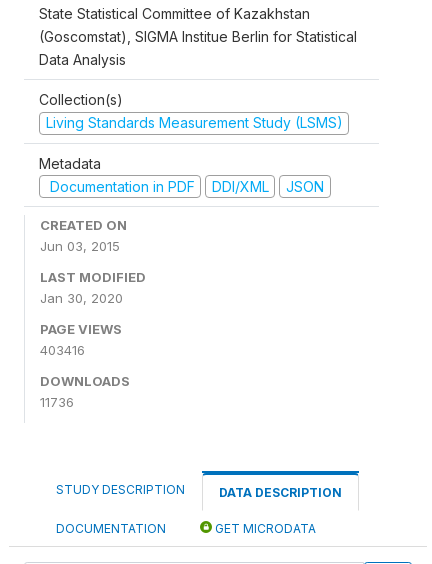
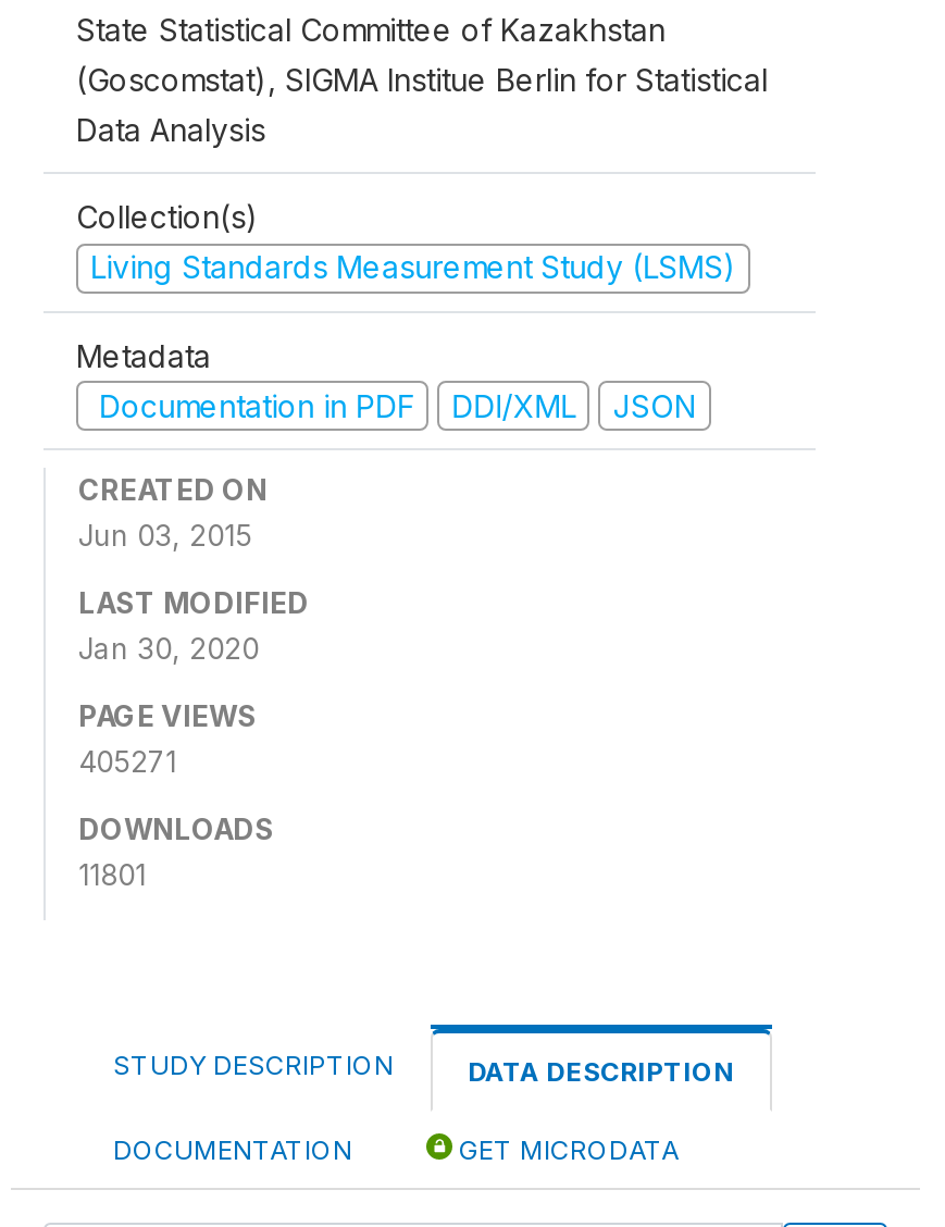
- 403416
+ 405271

- 11736
+ 11801
